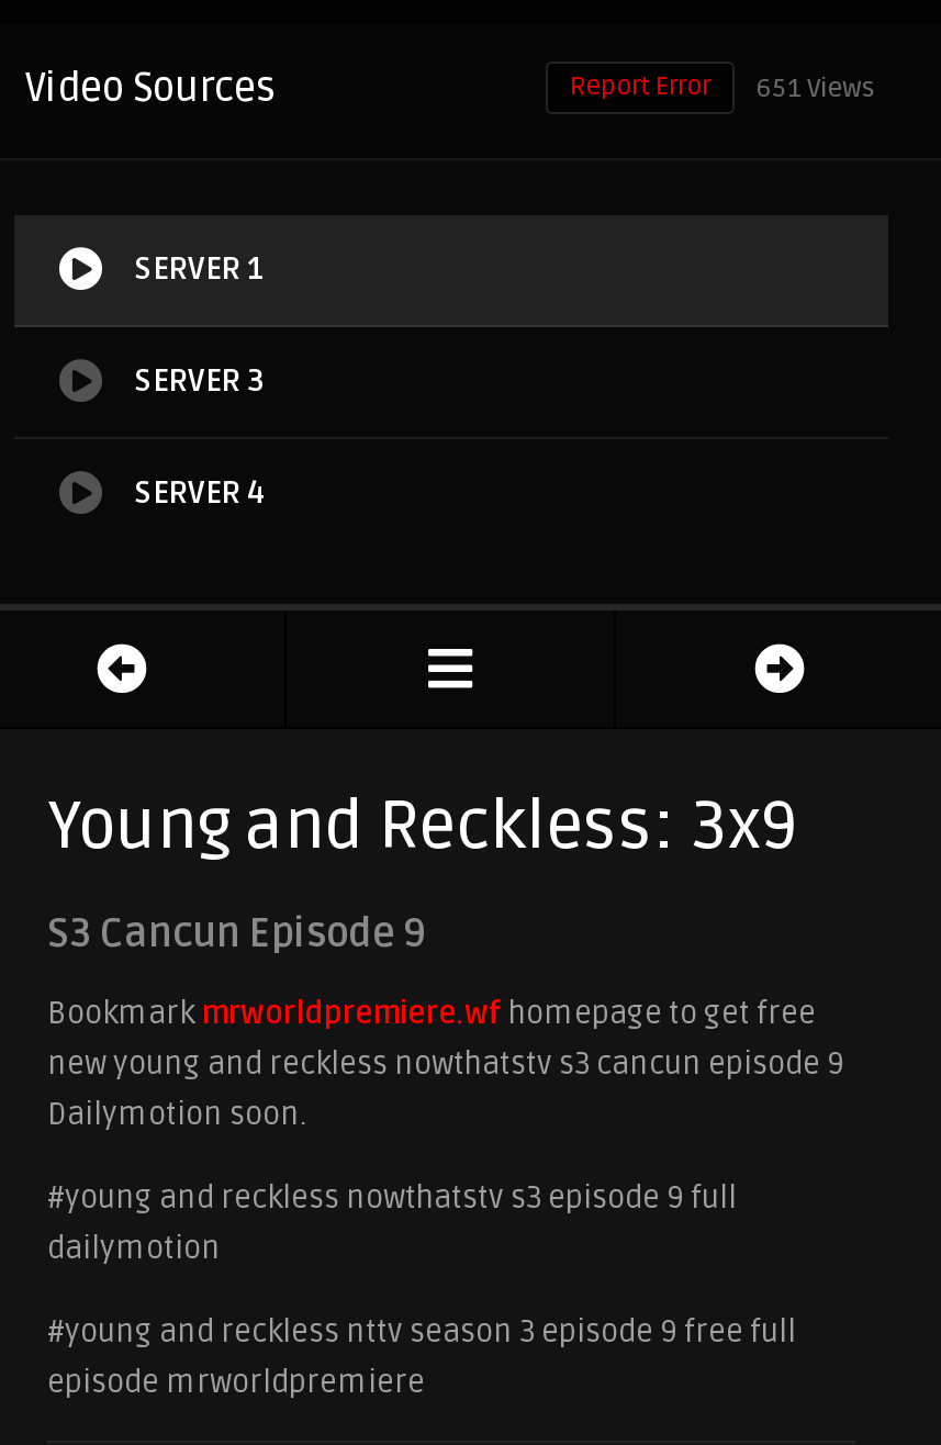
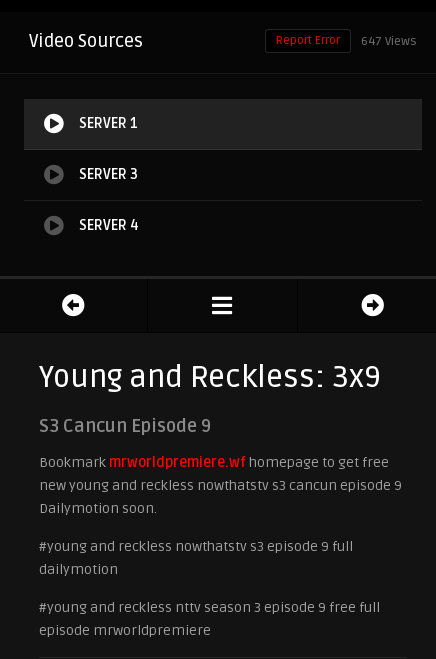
- Report Error 651 Views
+ Report Error 647 Views
